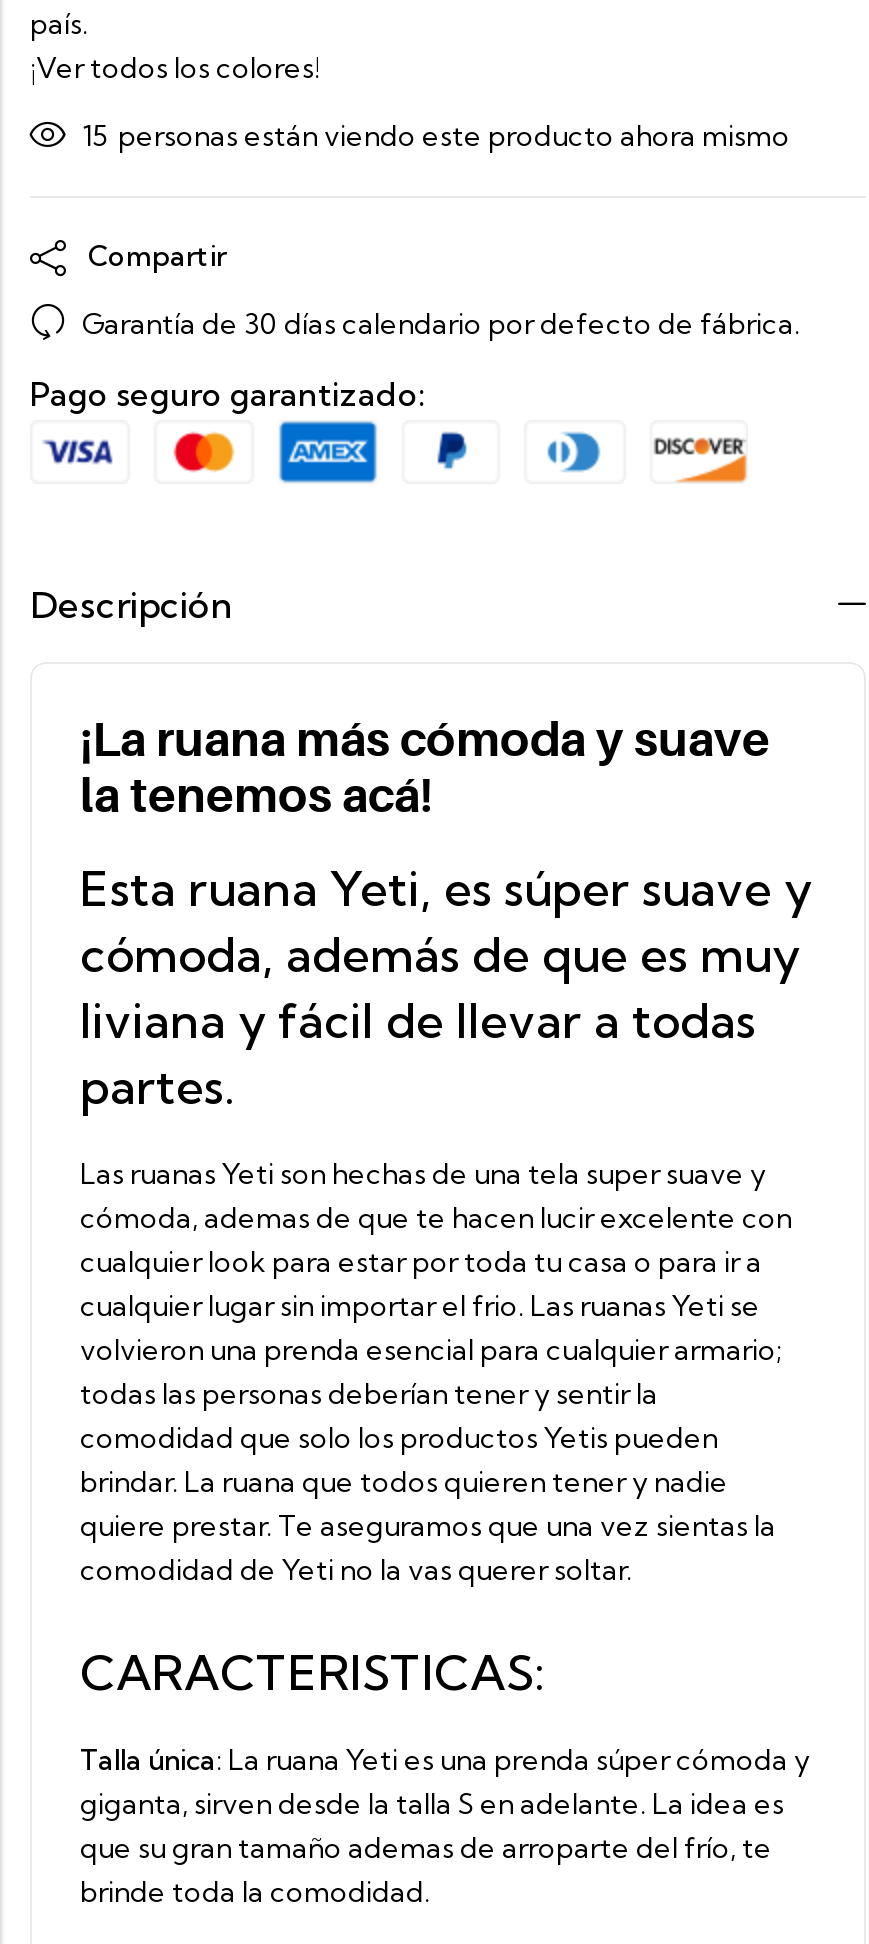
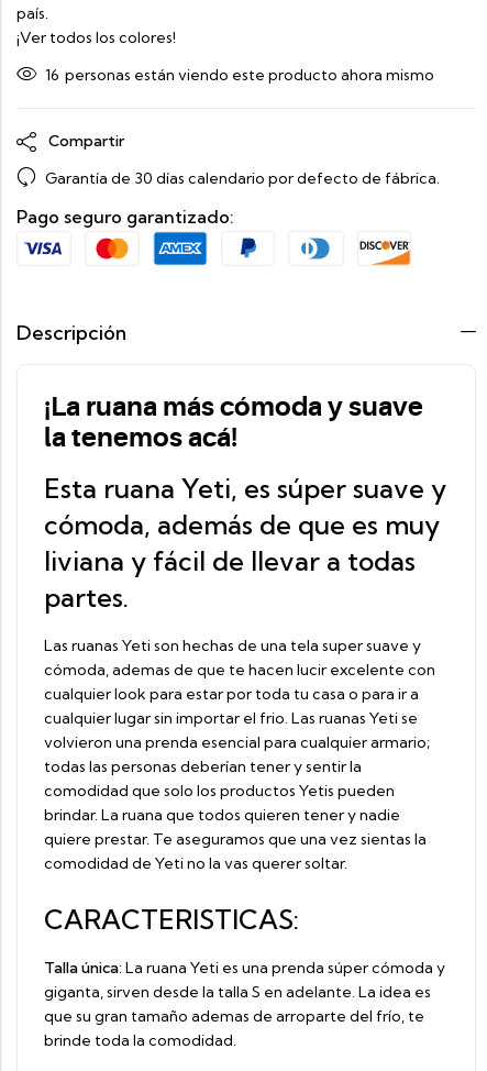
- 15 personas están viendo este producto ahora mismo
+ 16 personas están viendo este producto ahora mismo
